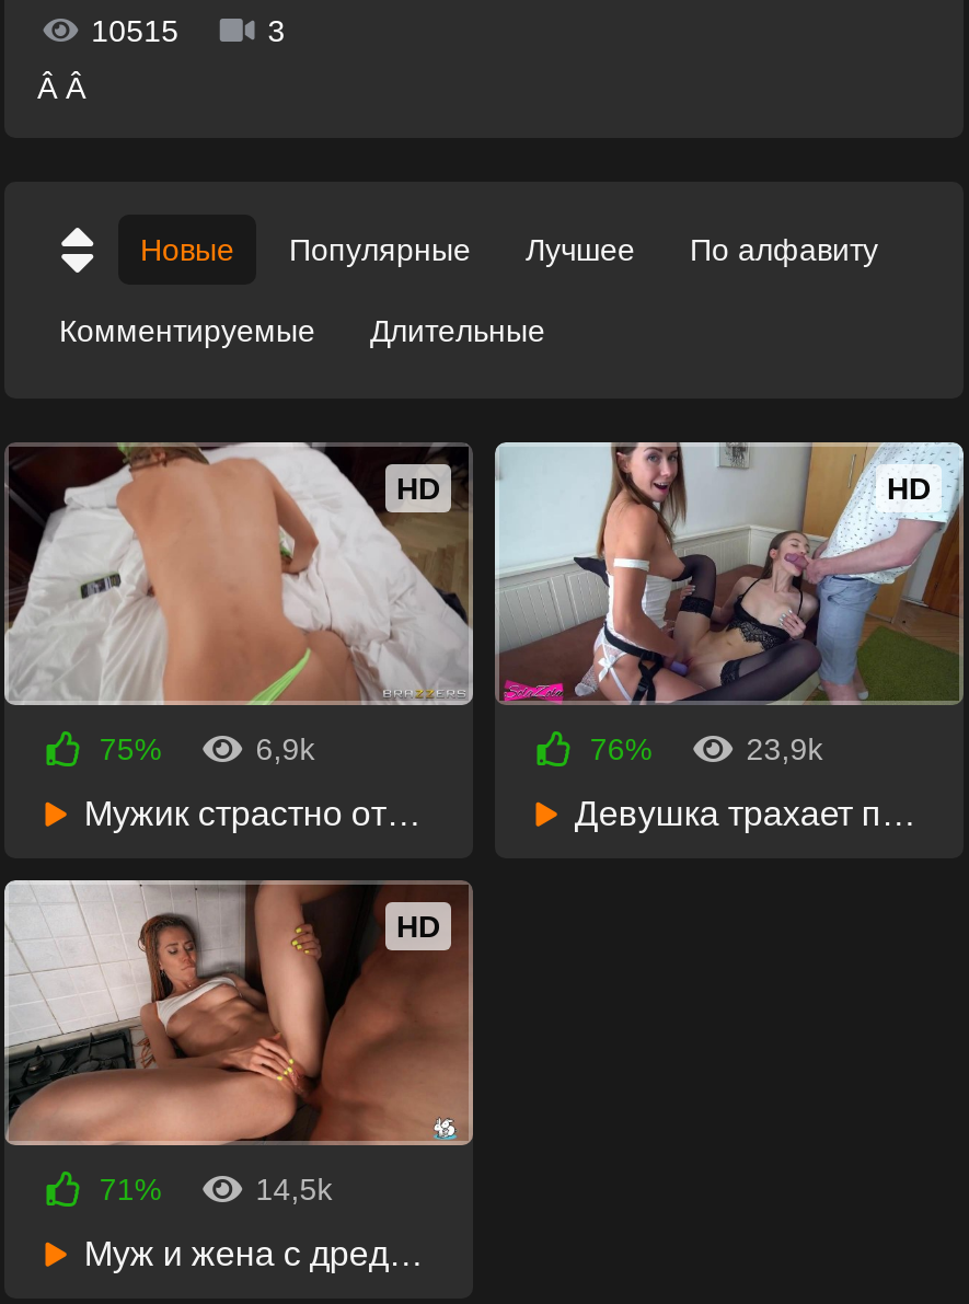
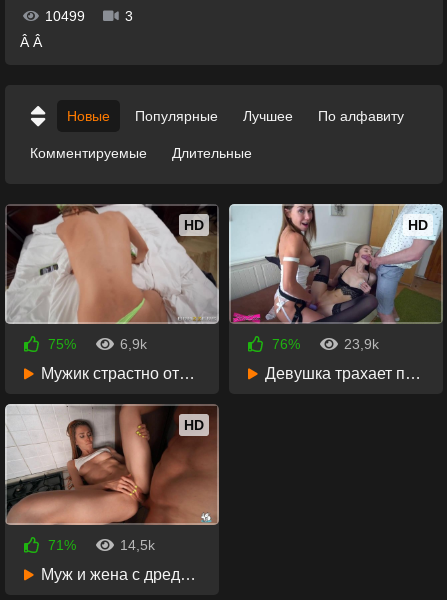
- 10515
+ 10499
